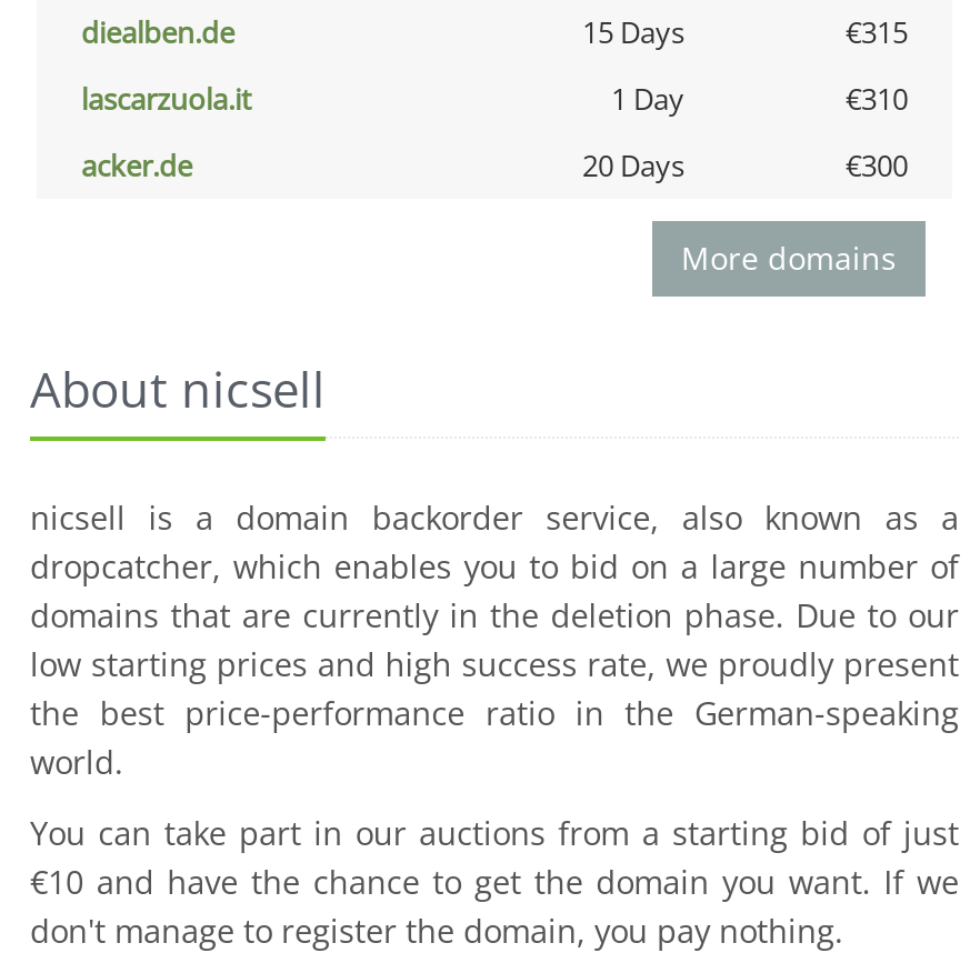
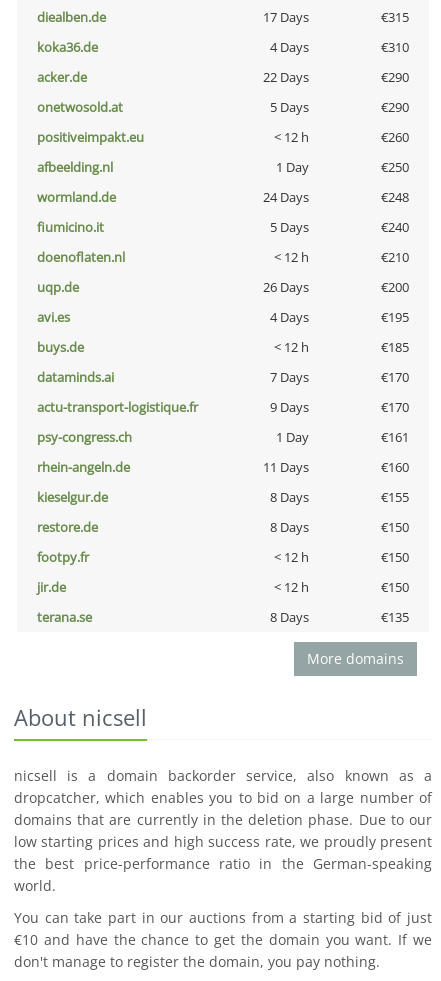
- 15 Days
+ 17 Days

- lascarzuola.it
- 1 Day
+ koka36.de
+ 4 Days

- 20 Days
- €300
+ 22 Days
+ €290
+ onetwosold.at
+ 5 Days
+ €290
+ positiveimpakt.eu
+ < 12 h
+ €260
+ afbeelding.nl
+ 1 Day
+ €250
+ wormland.de
+ 24 Days
+ €248
+ fiumicino.it
+ 5 Days
+ €240
+ doenoflaten.nl
+ < 12 h
+ €210
+ uqp.de
+ 26 Days
+ €200
+ avi.es
+ 4 Days
+ €195
+ buys.de
+ < 12 h
+ €185
+ dataminds.ai
+ 7 Days
+ €170
+ actu-transport-logistique.fr
+ 9 Days
+ €170
+ psy-congress.ch
+ 1 Day
+ €161
+ rhein-angeln.de
+ 11 Days
+ €160
+ kieselgur.de
+ 8 Days
+ €155
+ restore.de
+ 8 Days
+ €150
+ footpy.fr
+ < 12 h
+ €150
+ jir.de
+ < 12 h
+ €150
+ terana.se
+ 8 Days
+ €135
